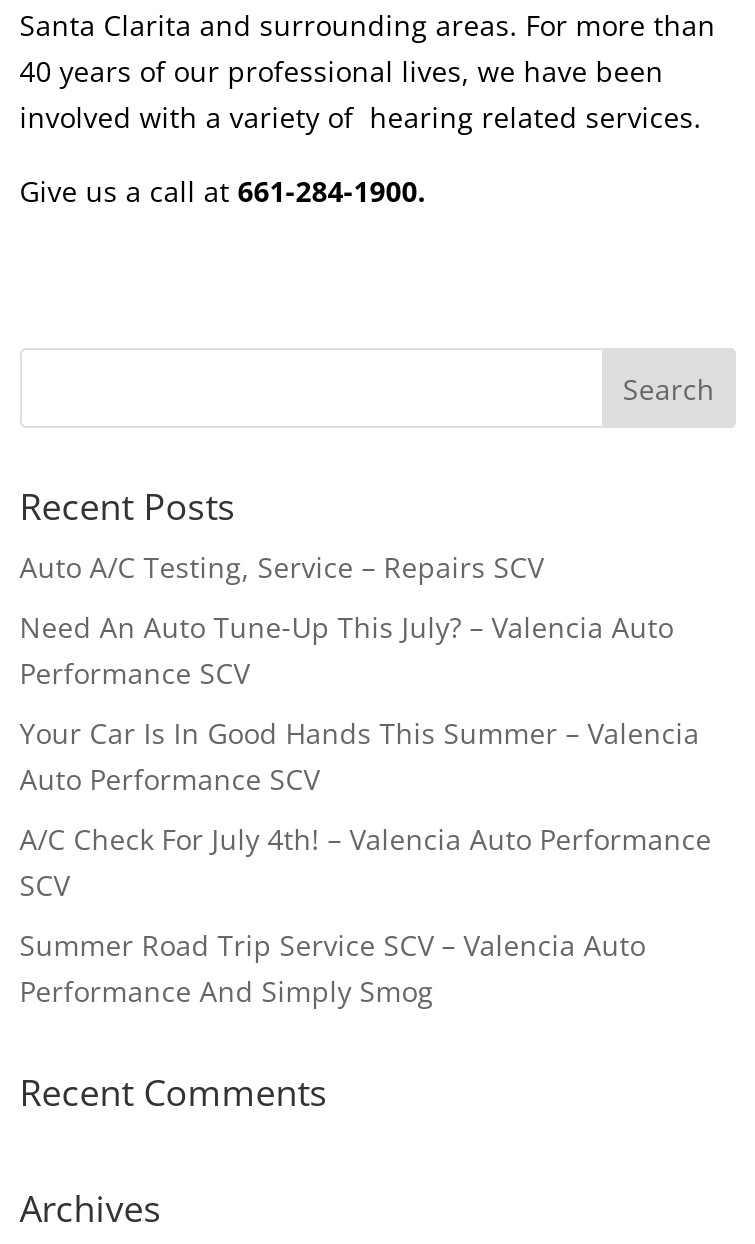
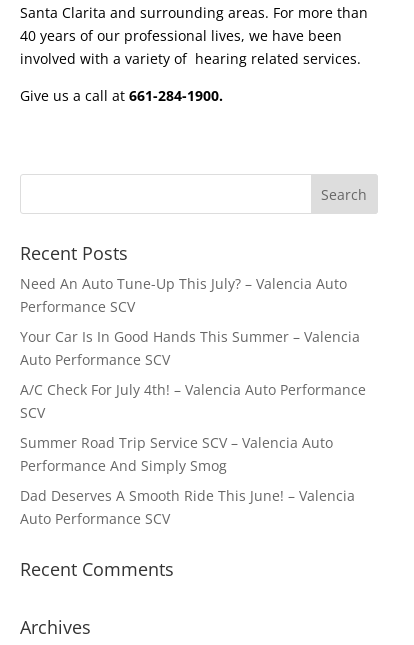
- Auto A/C Testing, Service – Repairs SCV

moved up: Need An Auto Tune-Up This July? – Valencia Auto | Performance SCV | Your Car Is In Good Hands This Summer – Valencia | Auto Performance SCV | A/C Check For July 4th! – Valencia Auto Performance | SCV | Summer Road Trip Service SCV – Valencia Auto | Performance And Simply Smog

+ Dad Deserves A Smooth Ride This June! – Valencia
+ Auto Performance SCV
